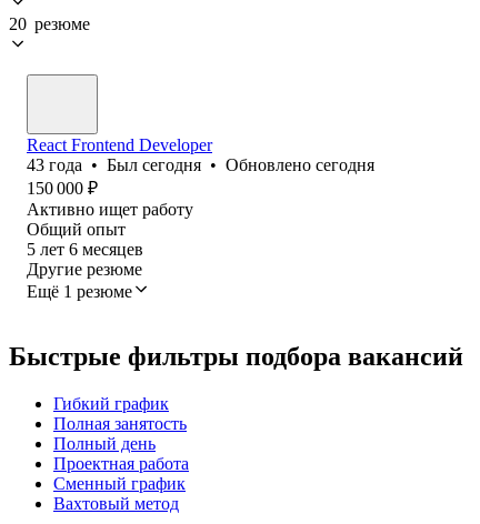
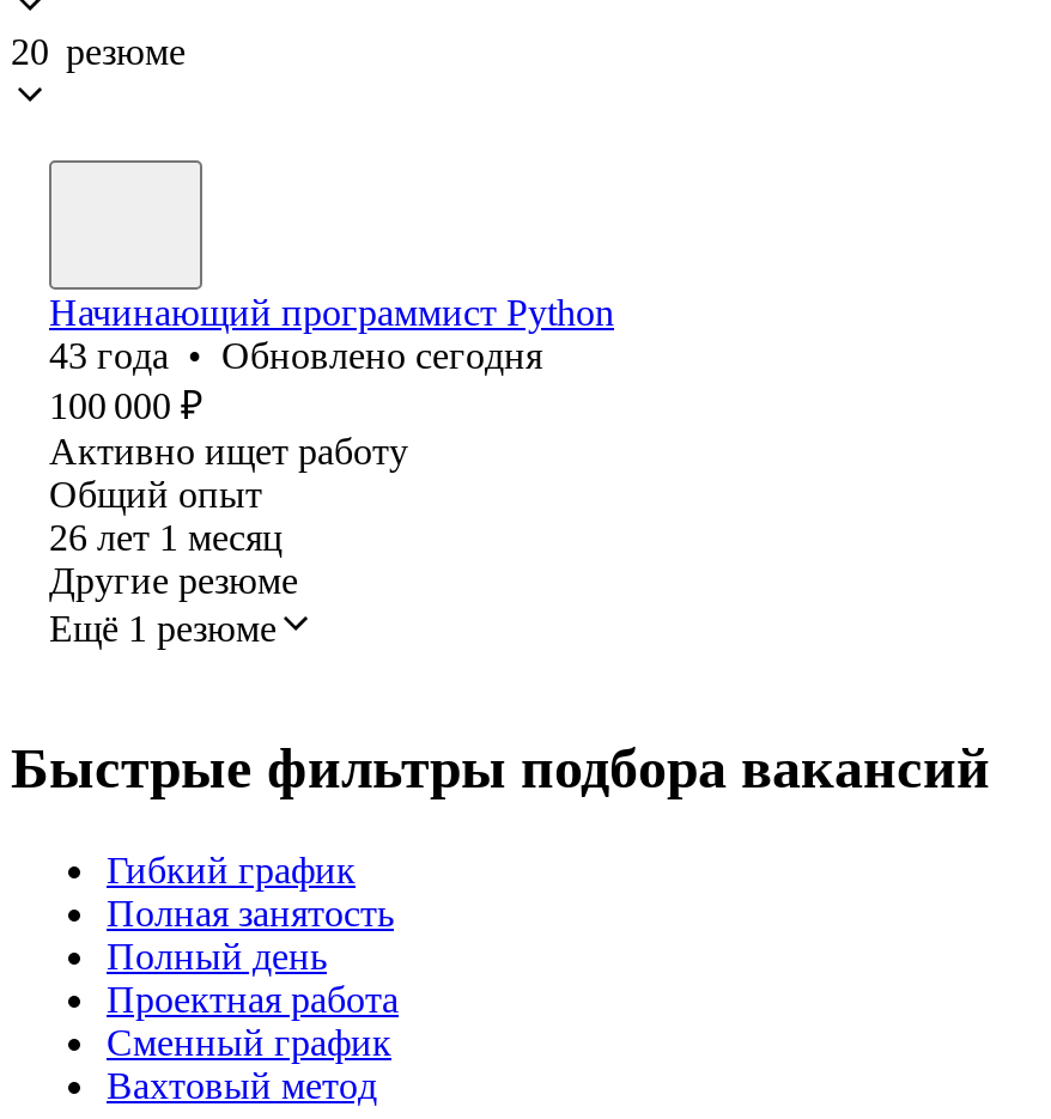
- React Frontend Developer
- 43 года • Был сегодня • Обновлено сегодня
- 150 000 ₽
+ Начинающий программист Python
+ 43 года • Обновлено сегодня
+ 100 000 ₽

- 5 лет 6 месяцев
+ 26 лет 1 месяц
